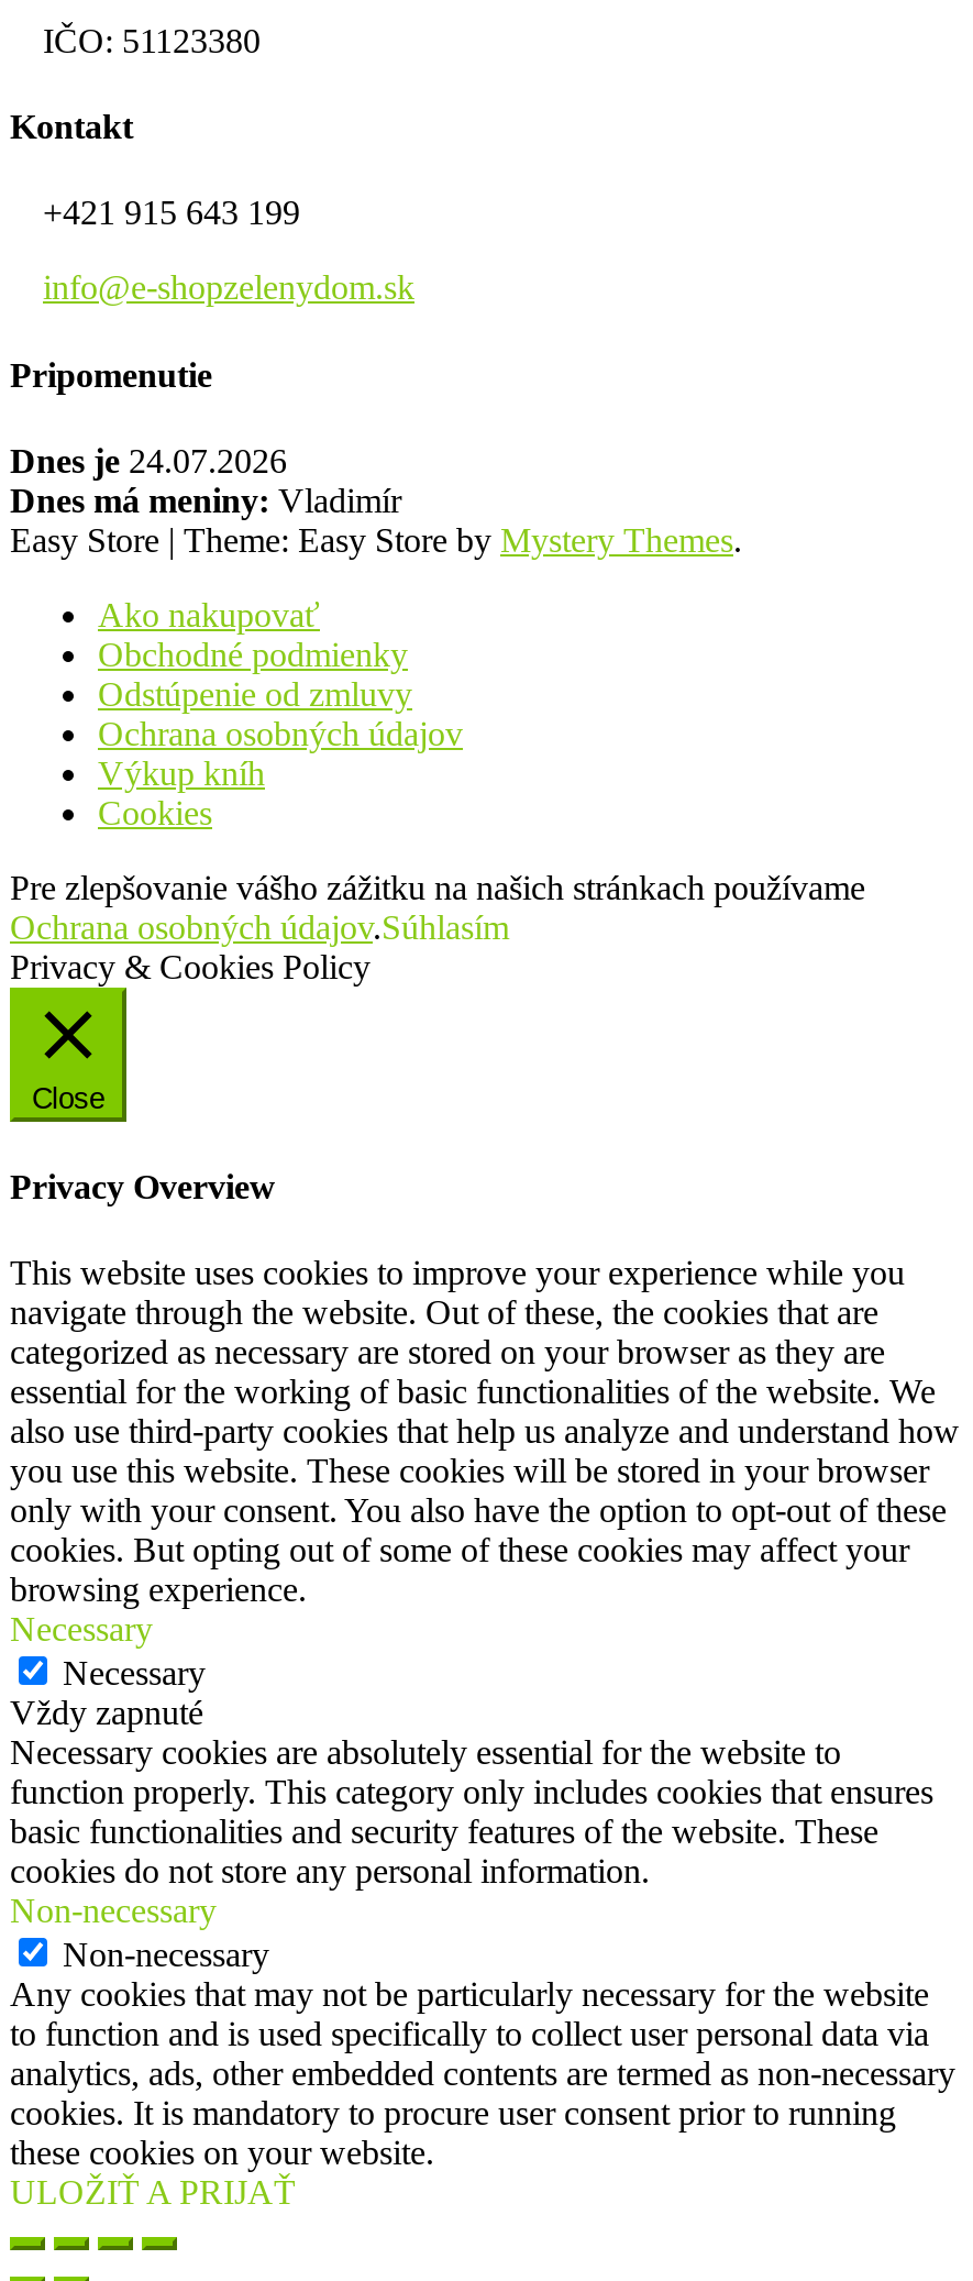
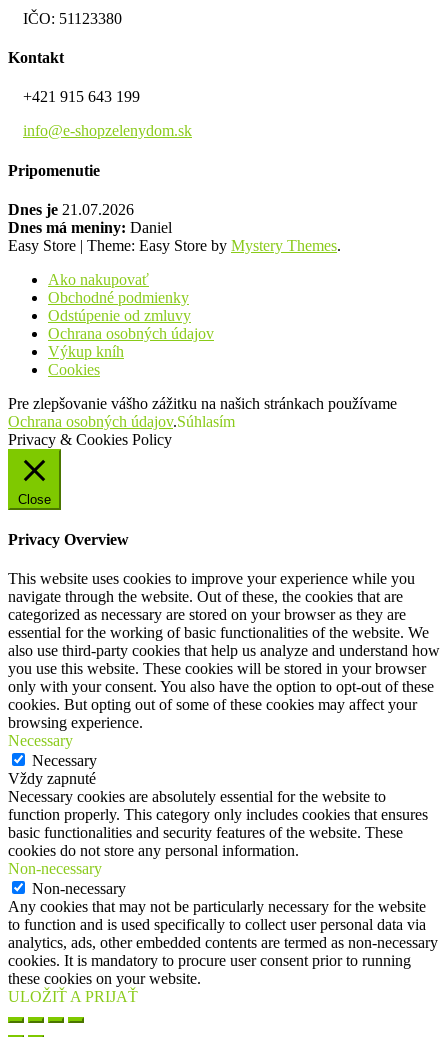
- Dnes je 24.07.2026
+ Dnes je 21.07.2026

- Dnes má meniny: Vladimír
+ Dnes má meniny: Daniel
